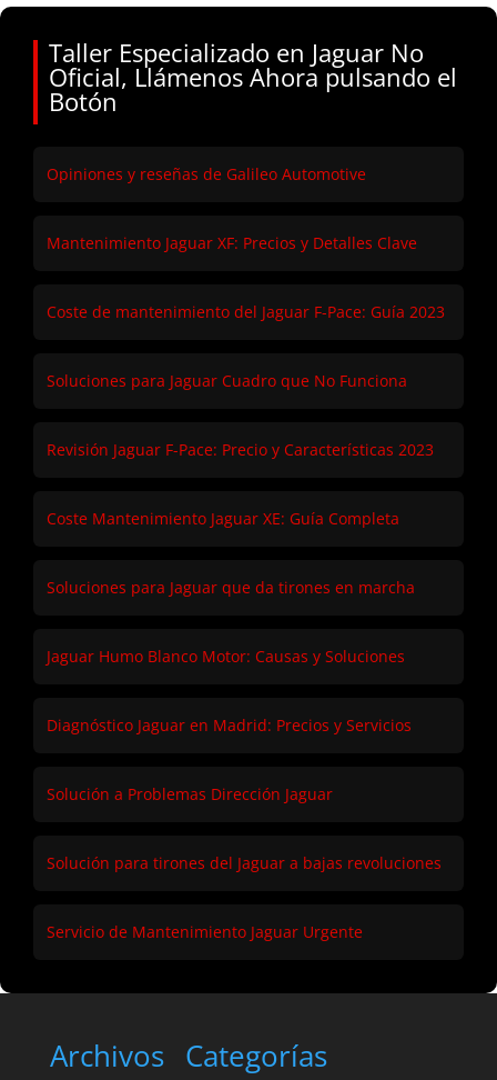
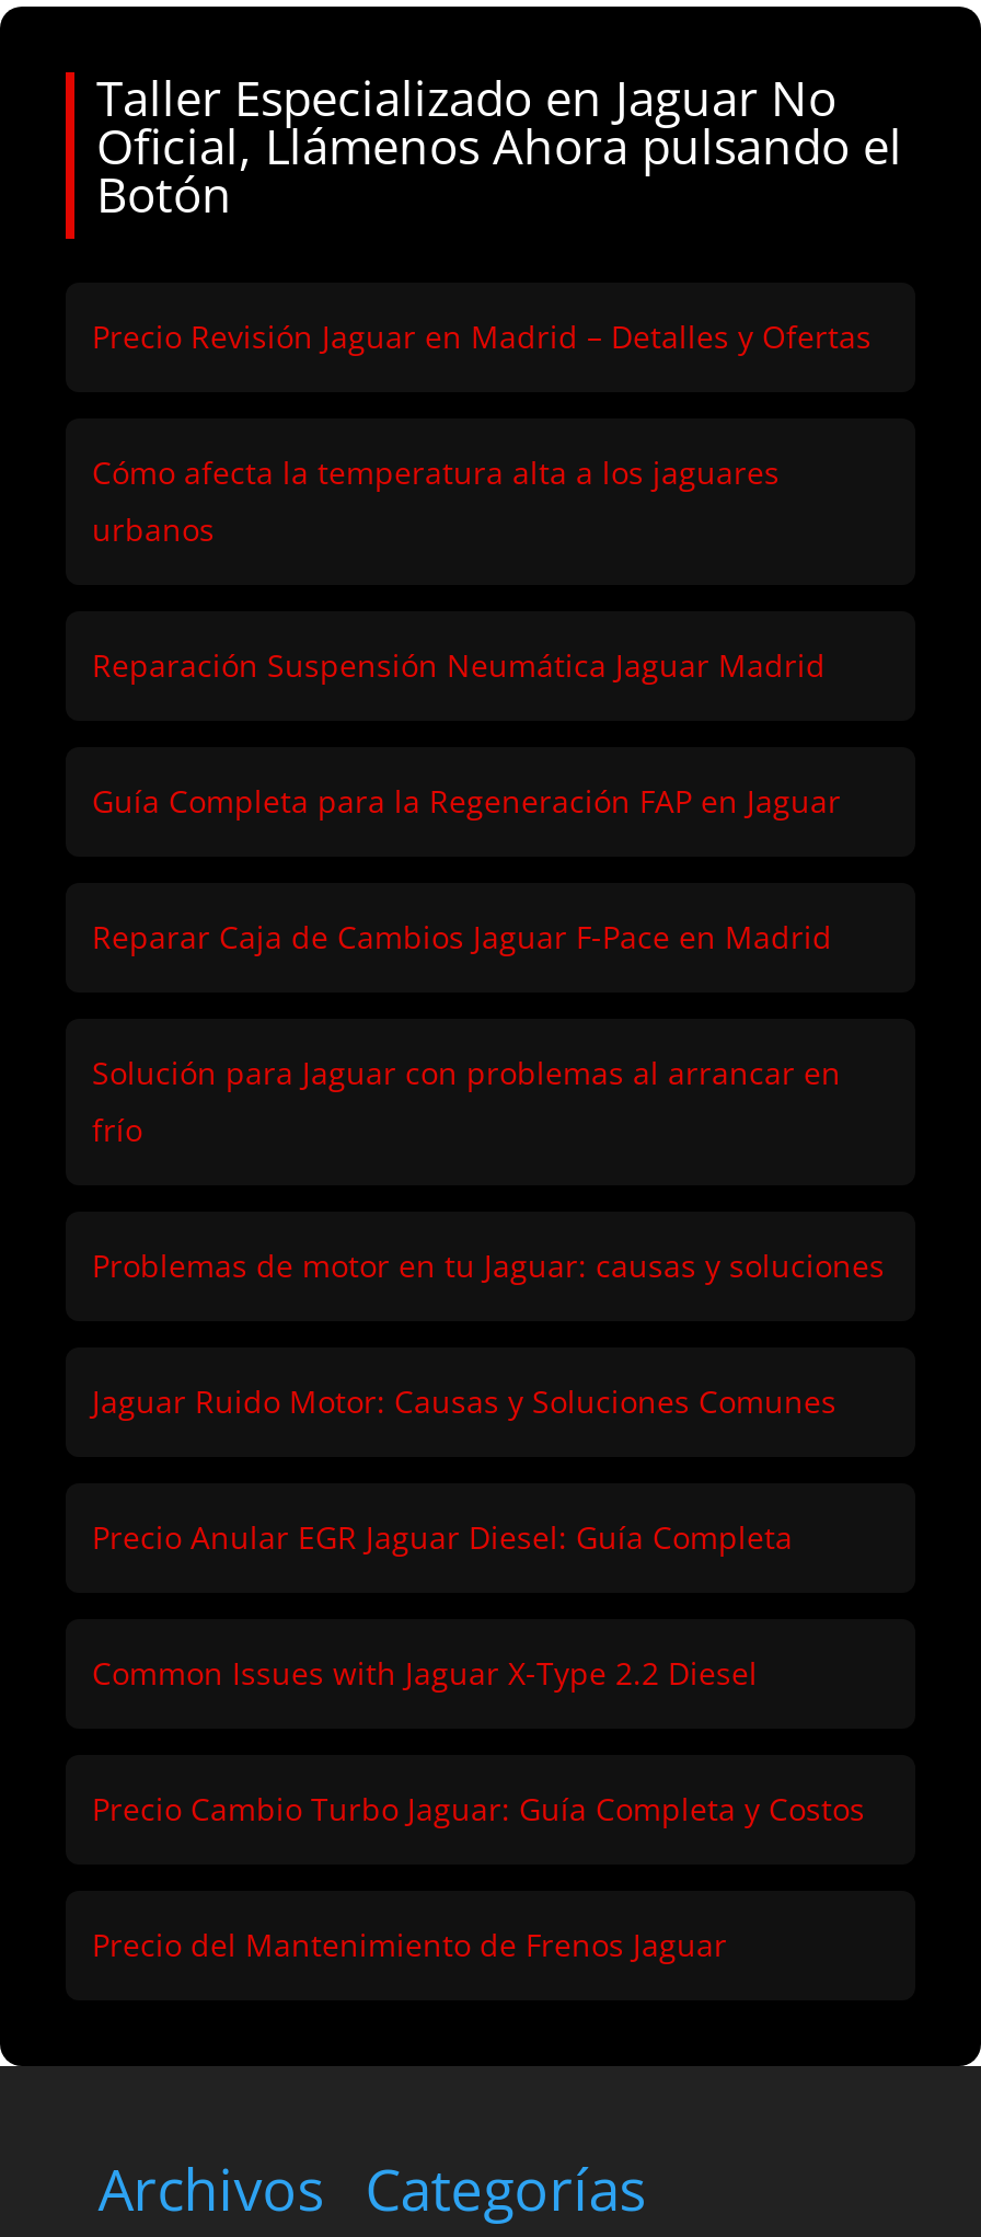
- Opiniones y reseñas de Galileo Automotive
+ Precio Revisión Jaguar en Madrid – Detalles y Ofertas

- Mantenimiento Jaguar XF: Precios y Detalles Clave
+ Cómo afecta la temperatura alta a los jaguares
+ urbanos

- Coste de mantenimiento del Jaguar F-Pace: Guía 2023
+ Reparación Suspensión Neumática Jaguar Madrid

- Soluciones para Jaguar Cuadro que No Funciona
+ Guía Completa para la Regeneración FAP en Jaguar

- Revisión Jaguar F-Pace: Precio y Características 2023
+ Reparar Caja de Cambios Jaguar F-Pace en Madrid

- Coste Mantenimiento Jaguar XE: Guía Completa
+ Solución para Jaguar con problemas al arrancar en
+ frío

- Soluciones para Jaguar que da tirones en marcha
+ Problemas de motor en tu Jaguar: causas y soluciones

- Jaguar Humo Blanco Motor: Causas y Soluciones
+ Jaguar Ruido Motor: Causas y Soluciones Comunes

- Diagnóstico Jaguar en Madrid: Precios y Servicios
+ Precio Anular EGR Jaguar Diesel: Guía Completa

- Solución a Problemas Dirección Jaguar
+ Common Issues with Jaguar X-Type 2.2 Diesel

- Solución para tirones del Jaguar a bajas revoluciones
+ Precio Cambio Turbo Jaguar: Guía Completa y Costos

- Servicio de Mantenimiento Jaguar Urgente
+ Precio del Mantenimiento de Frenos Jaguar
